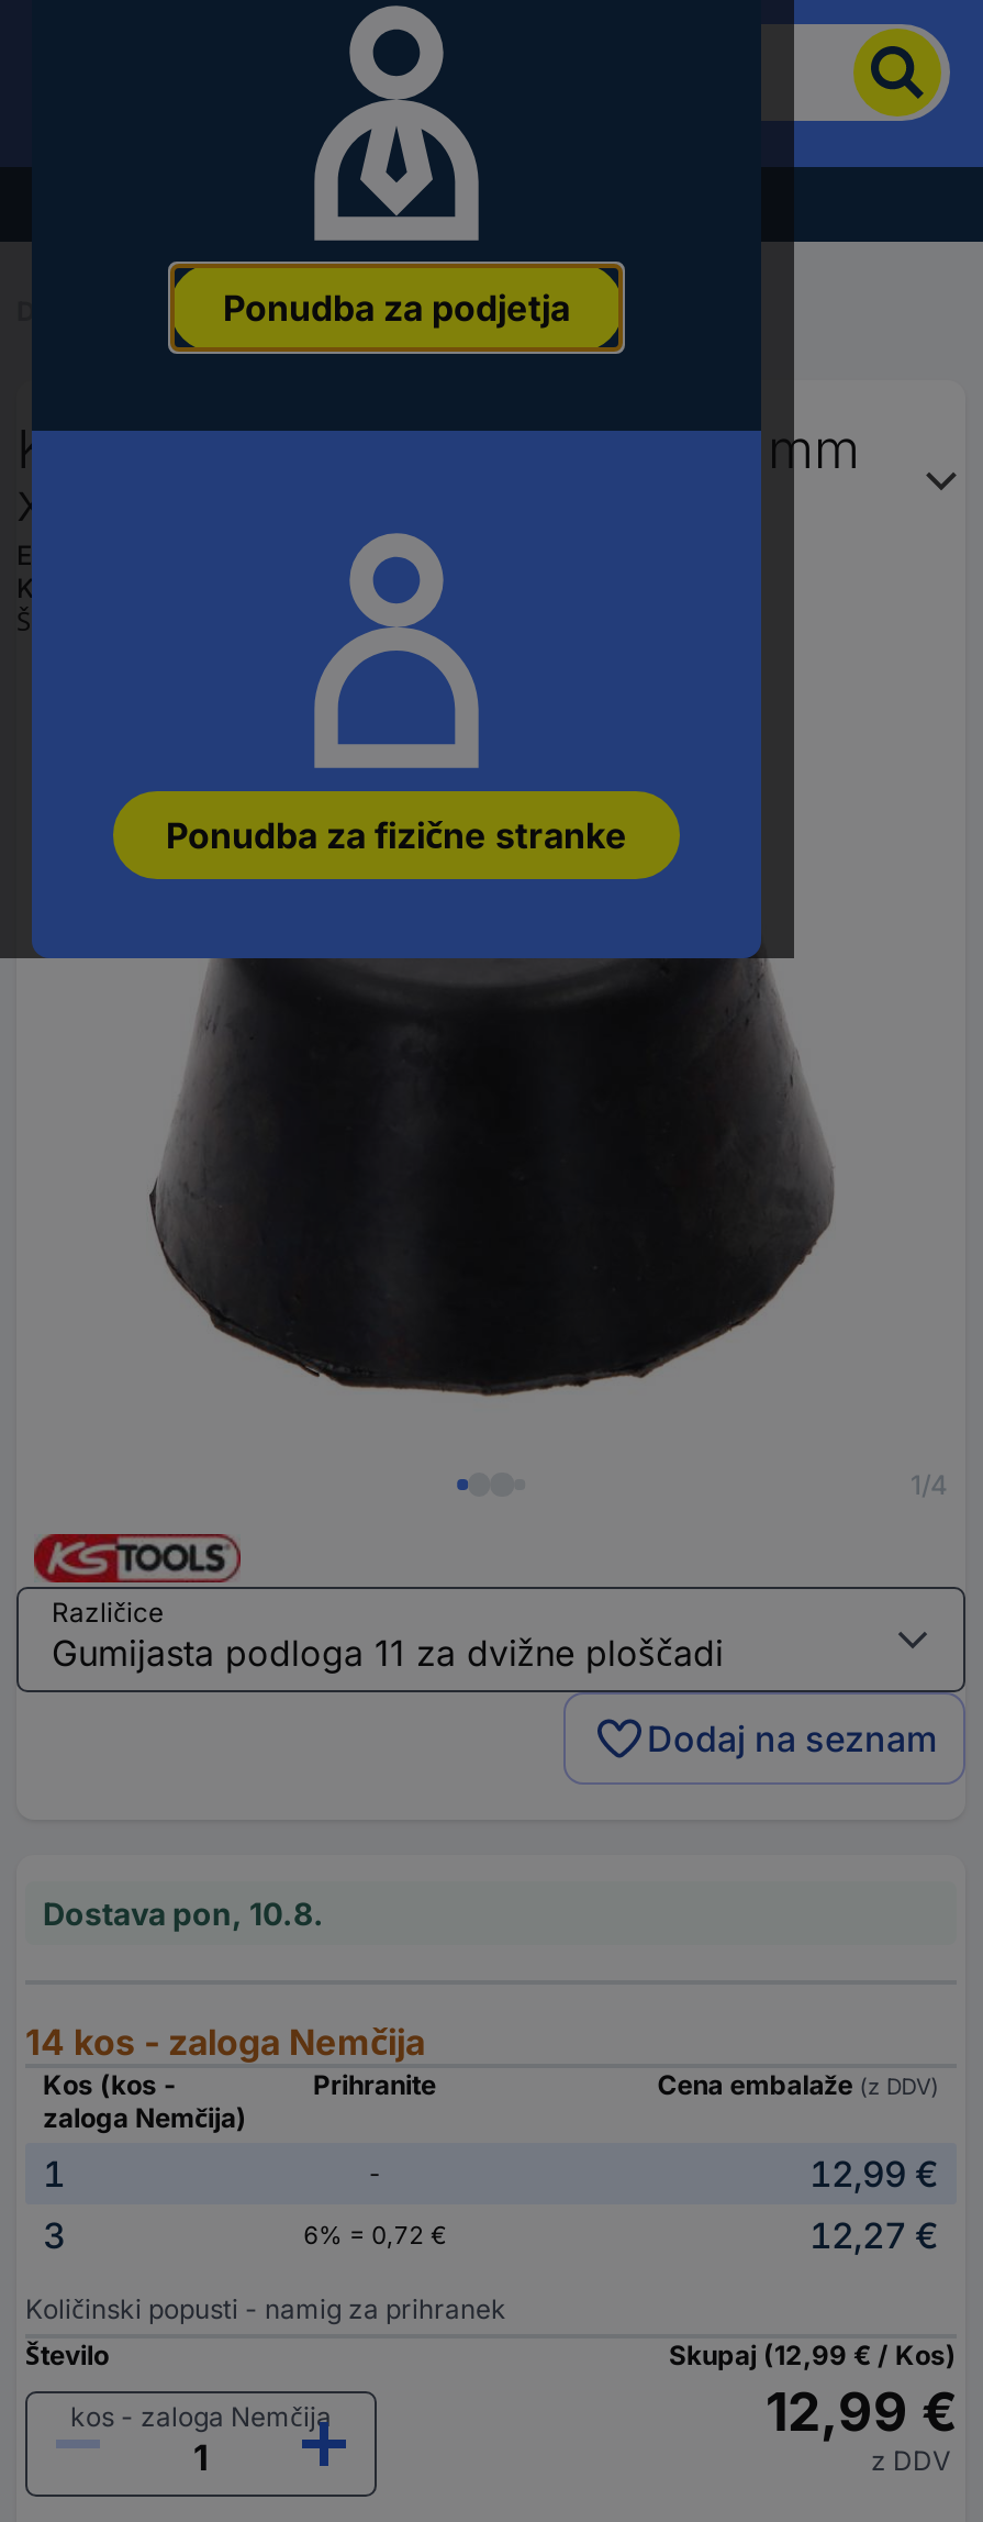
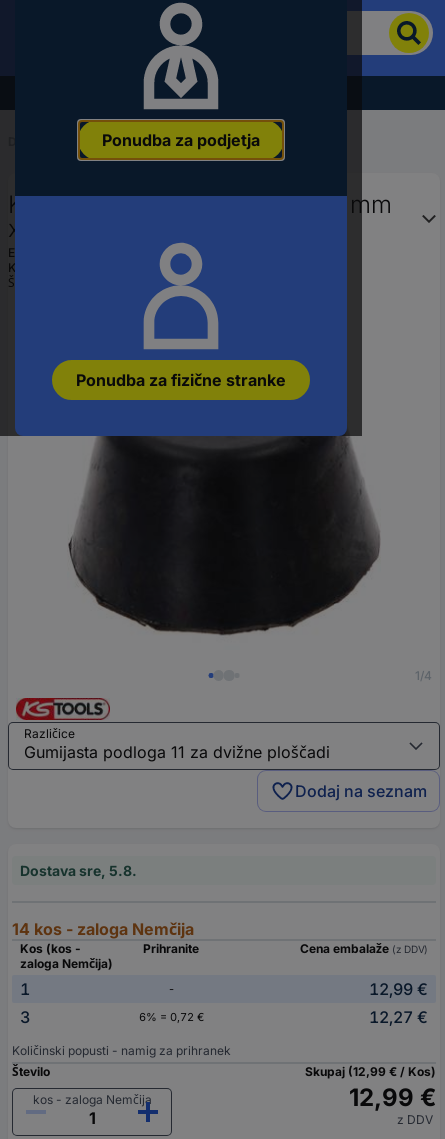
- Dostava pon, 10.8.
+ Dostava sre, 5.8.
